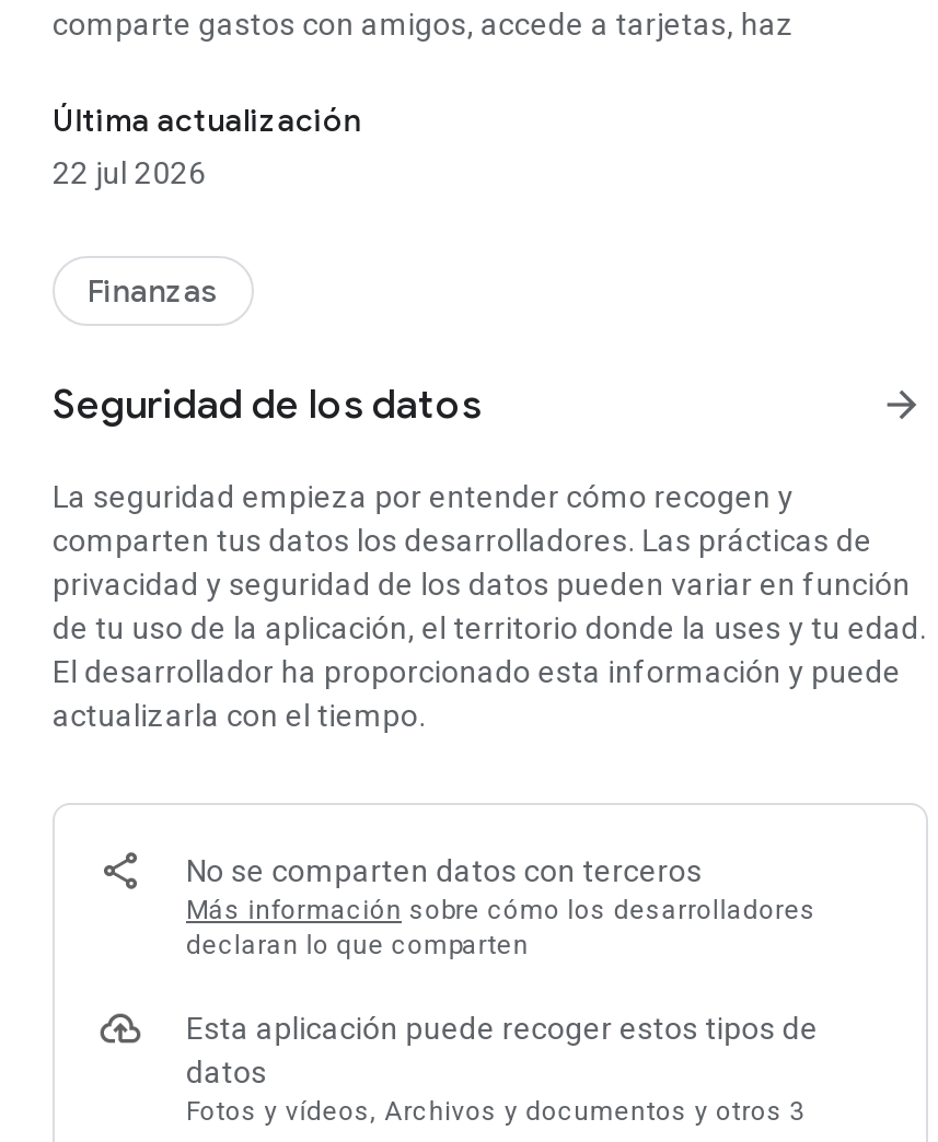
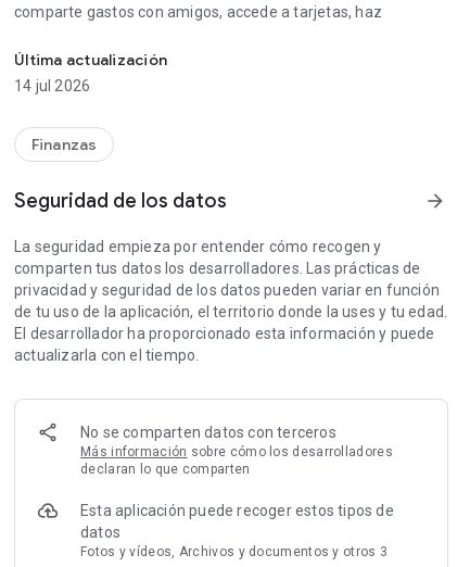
- 22 jul 2026
+ 14 jul 2026
